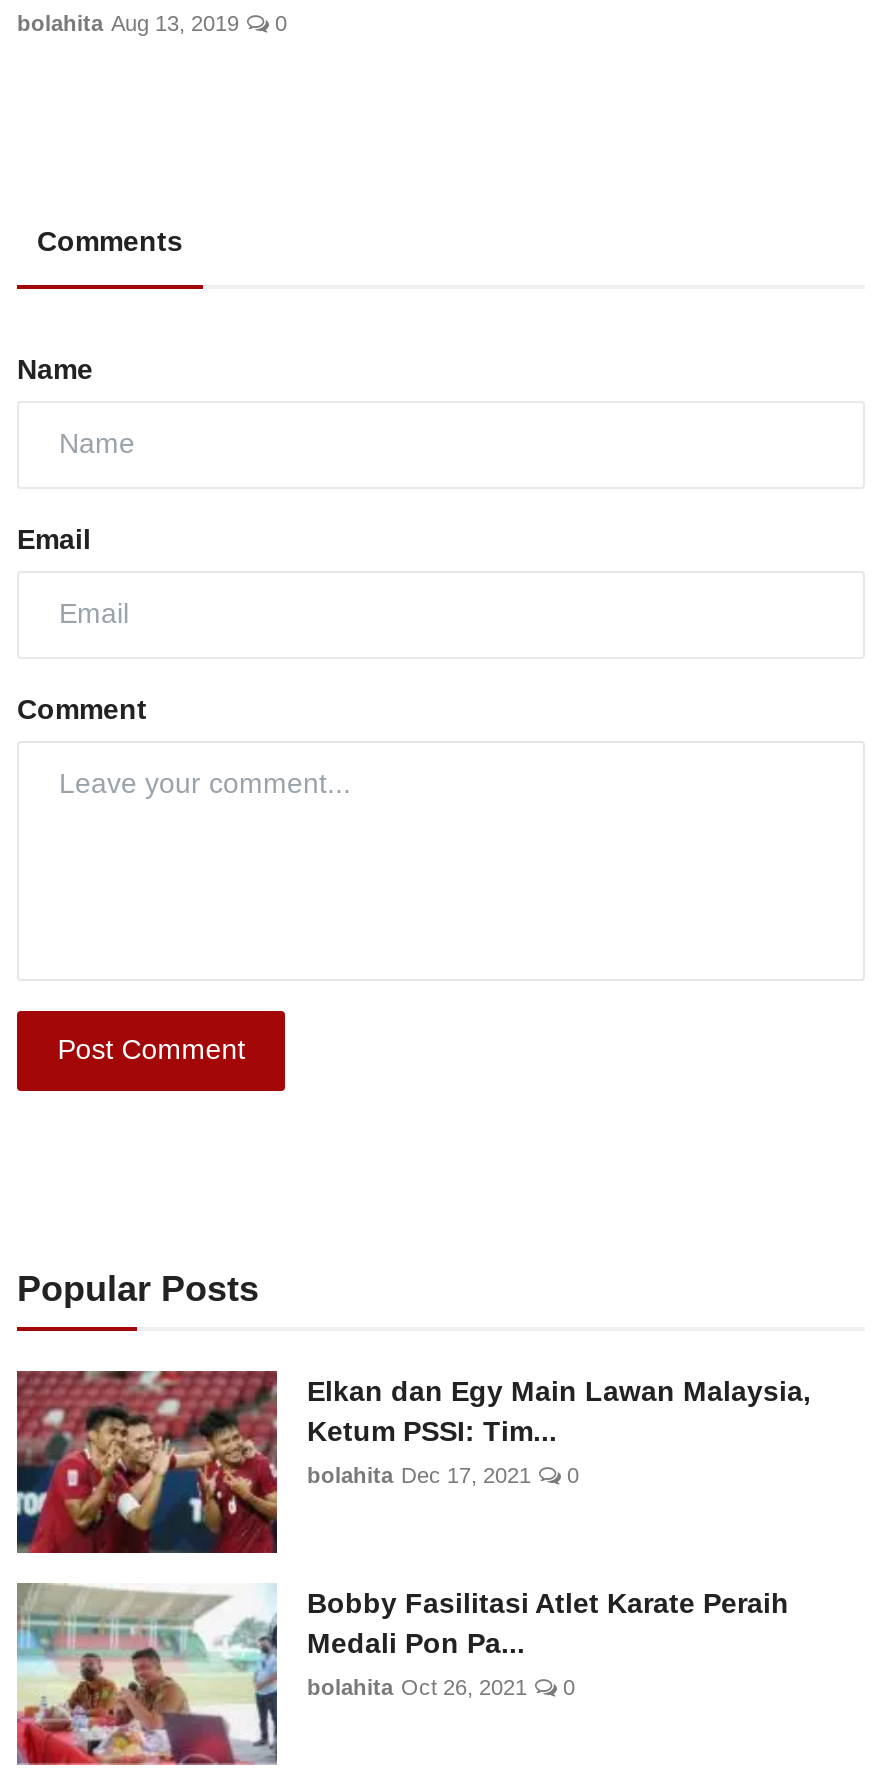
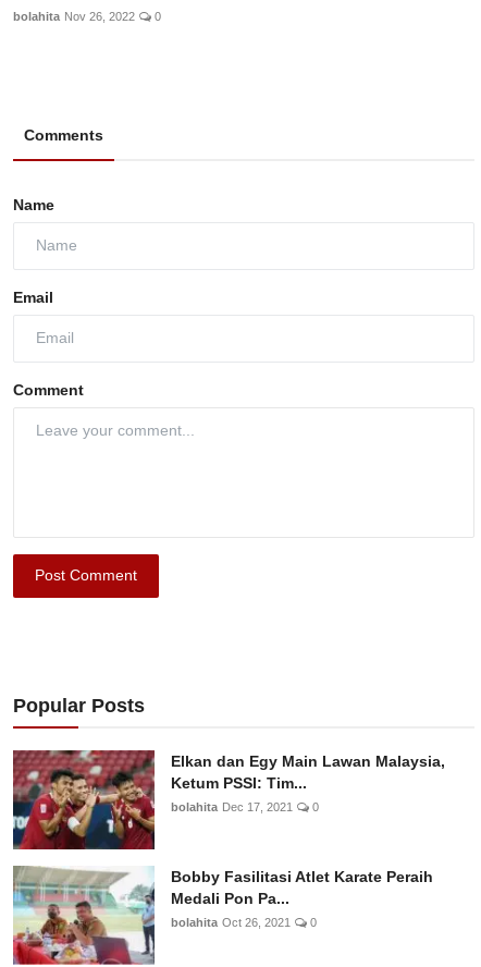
- bolahita Aug 13, 2019 0
+ bolahita Nov 26, 2022 0
